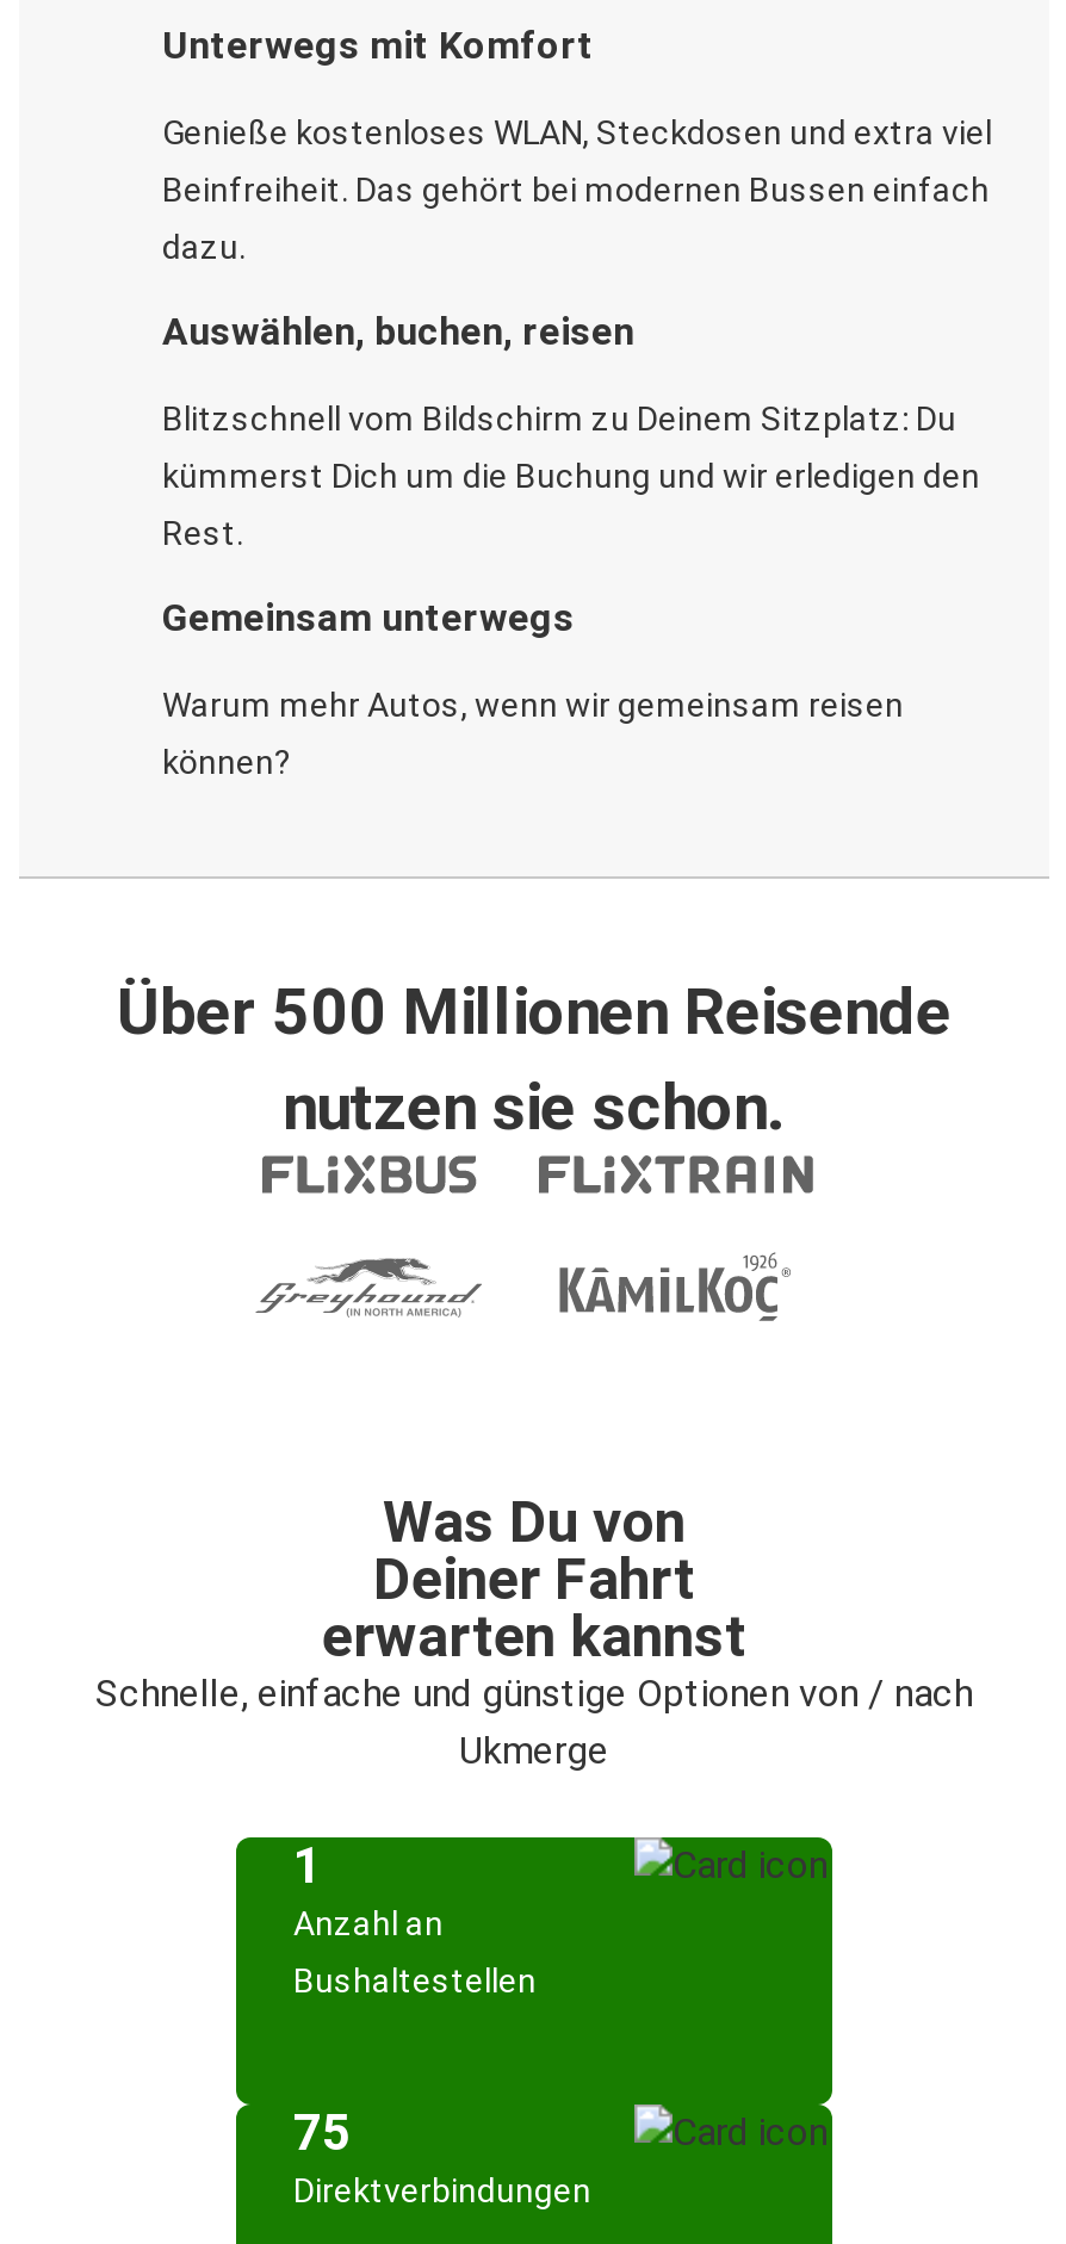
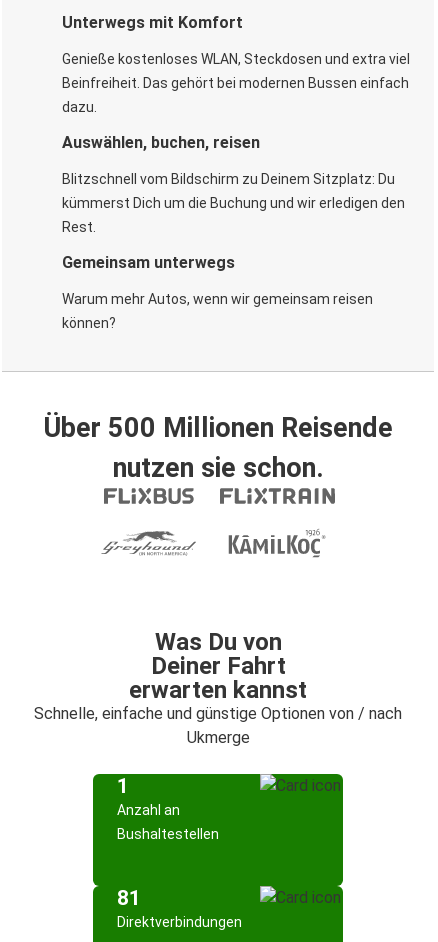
- 75
+ 81
